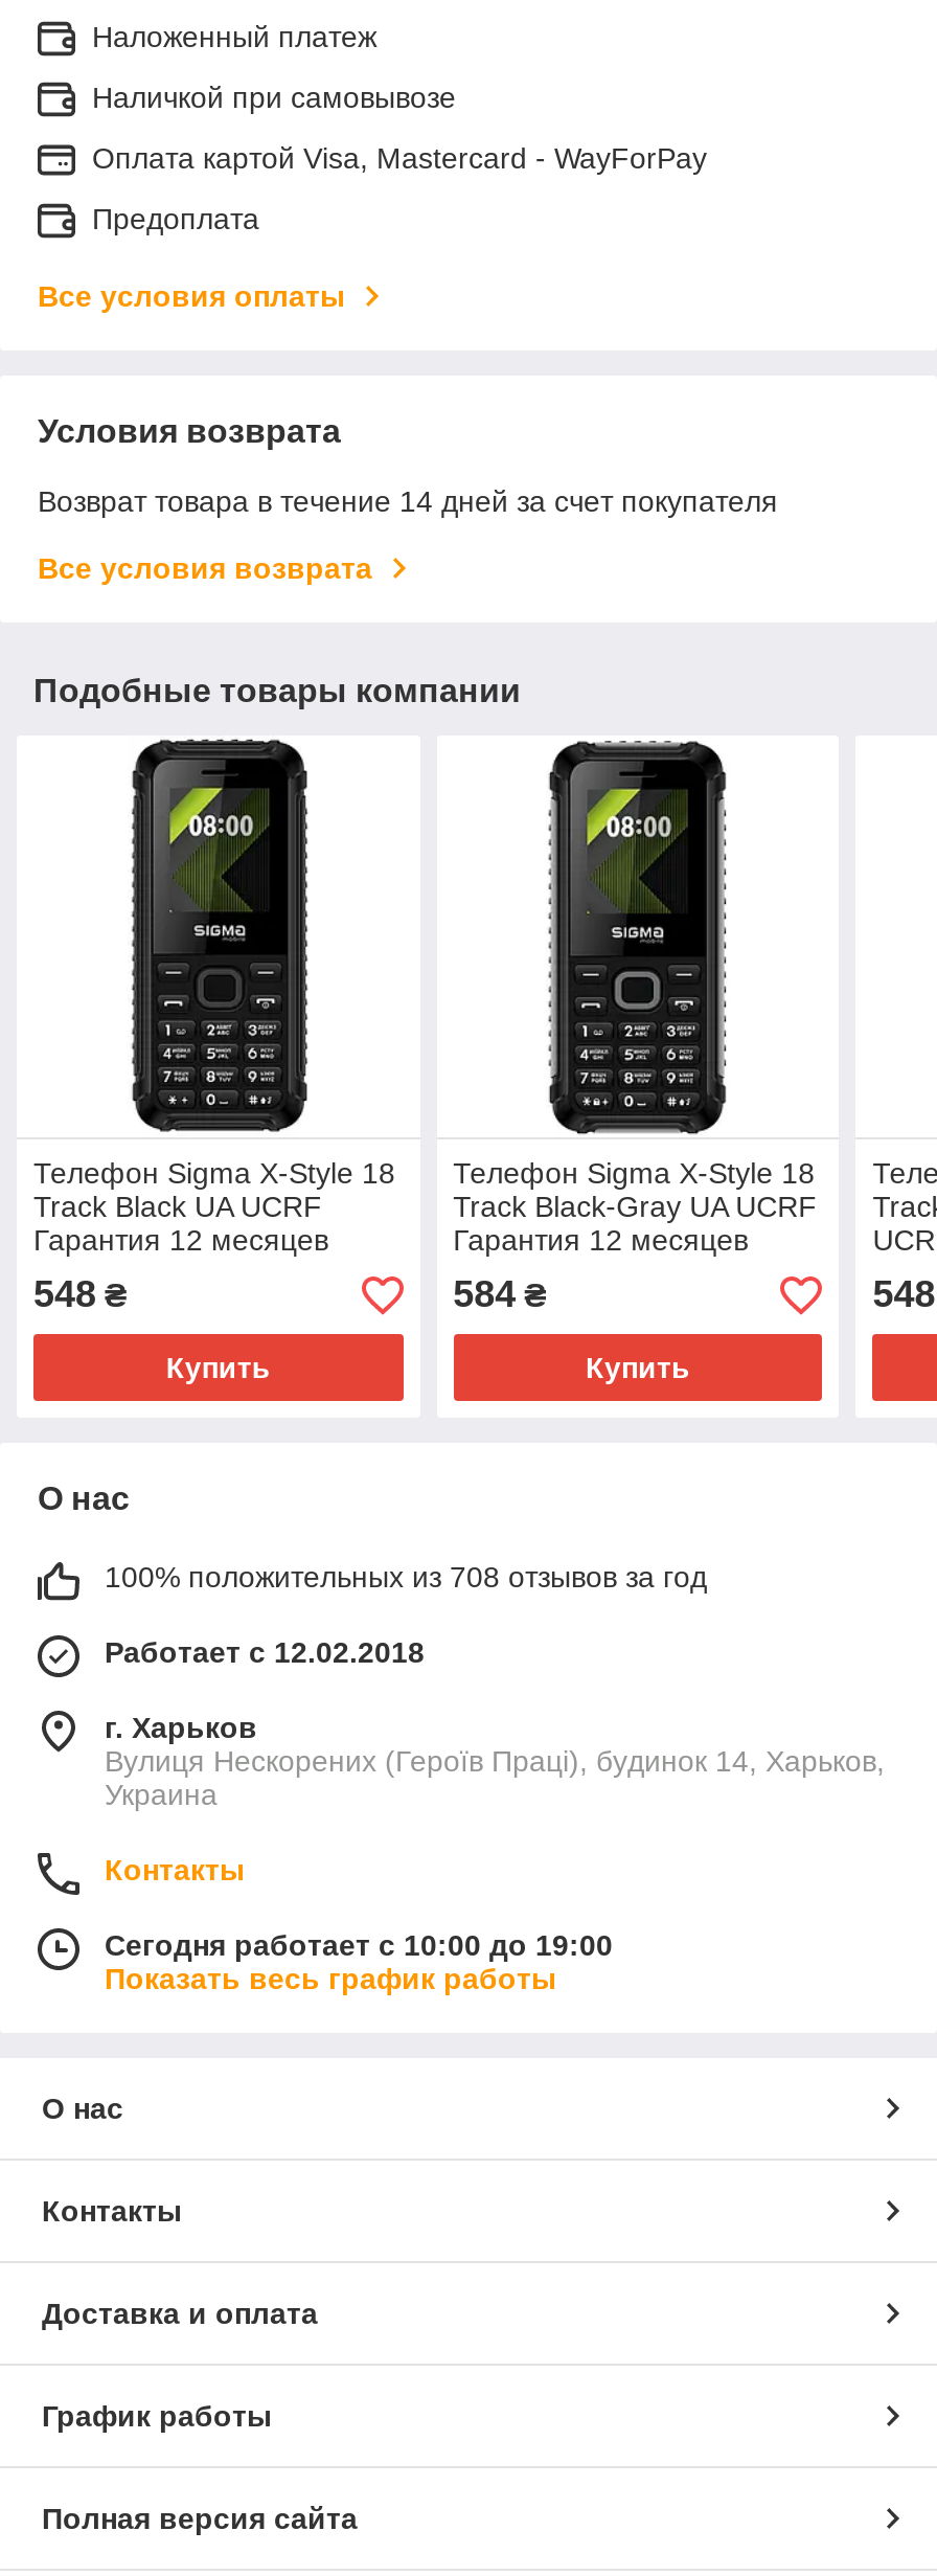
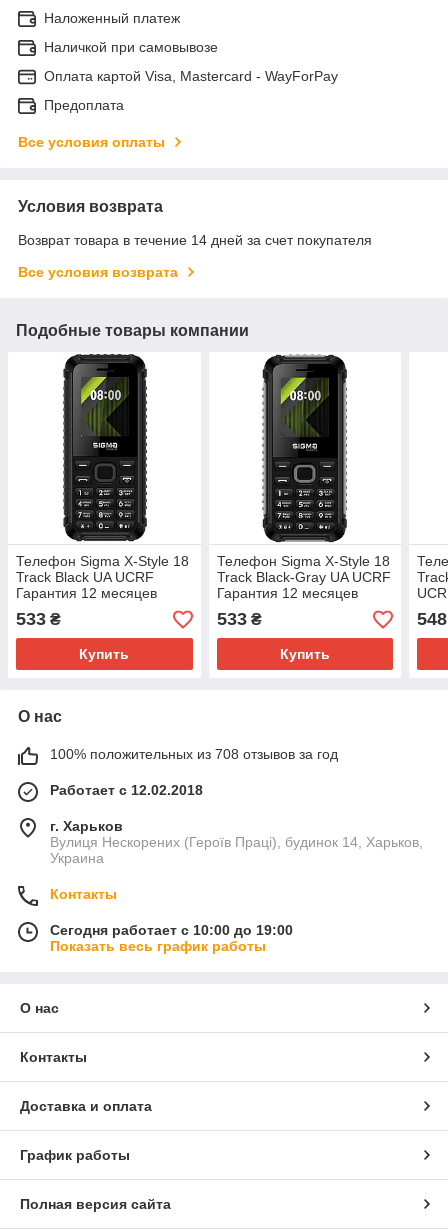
- 548 ₴
+ 533 ₴

- 584 ₴
+ 533 ₴
